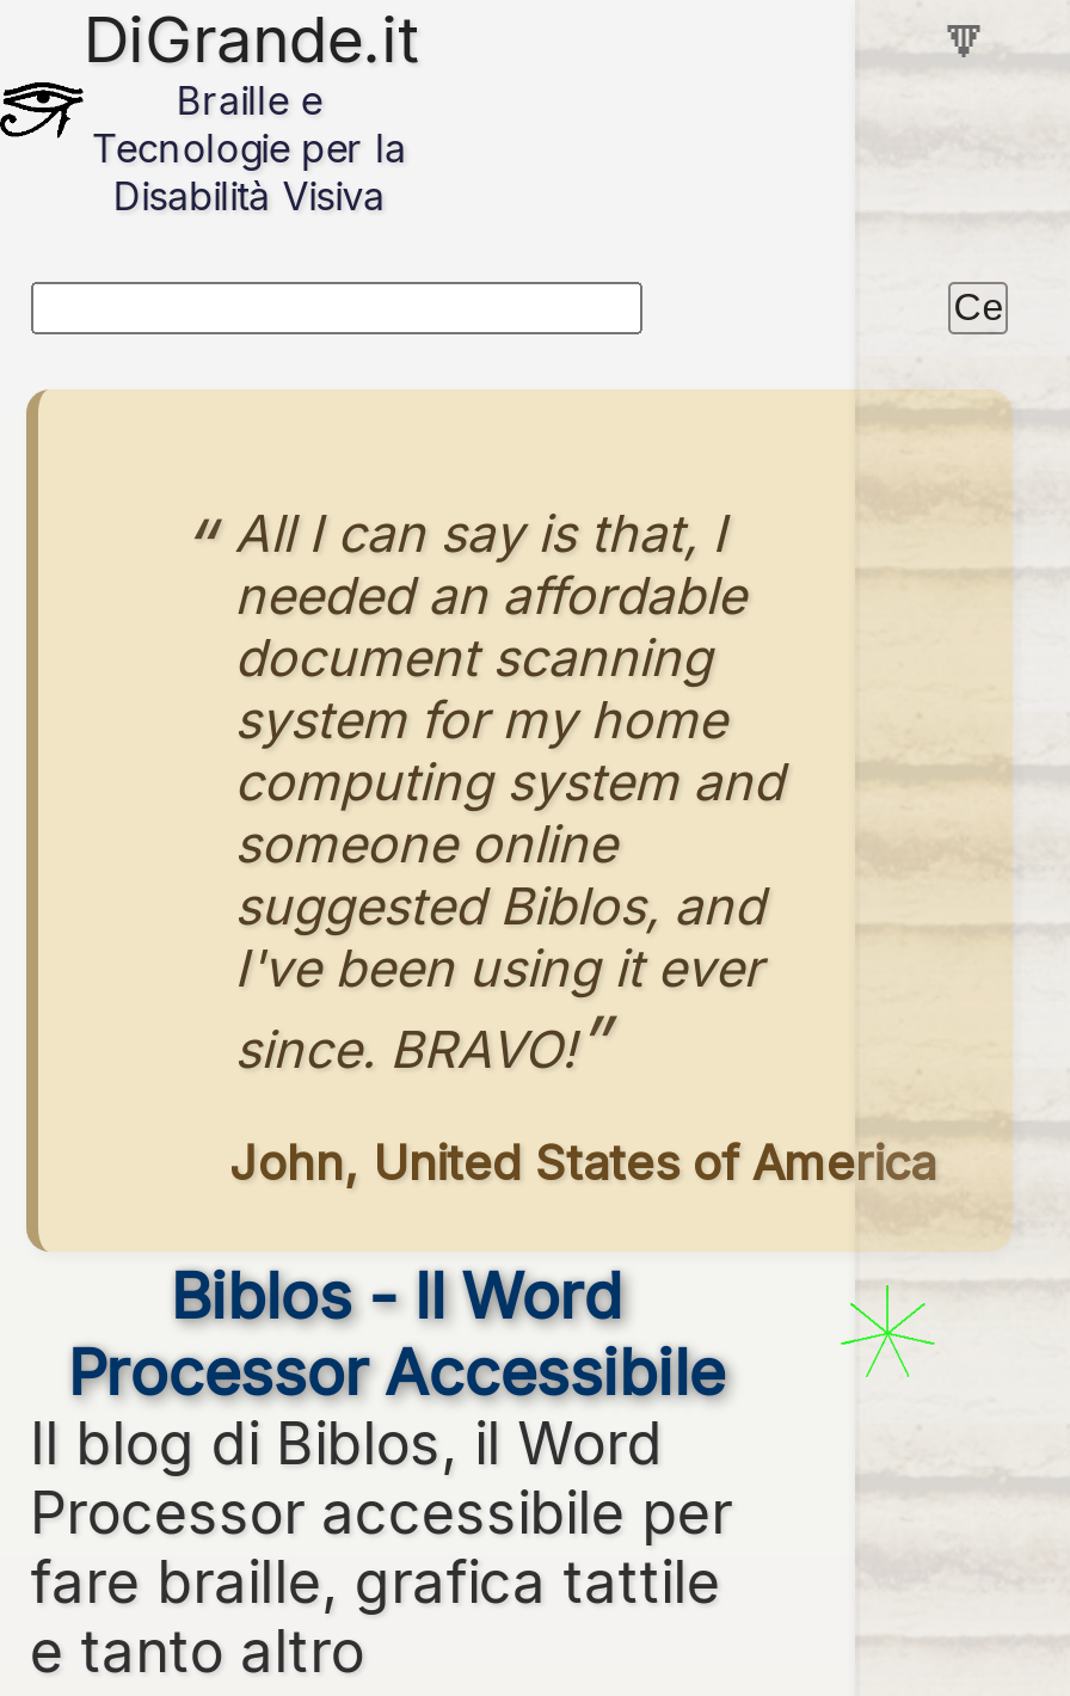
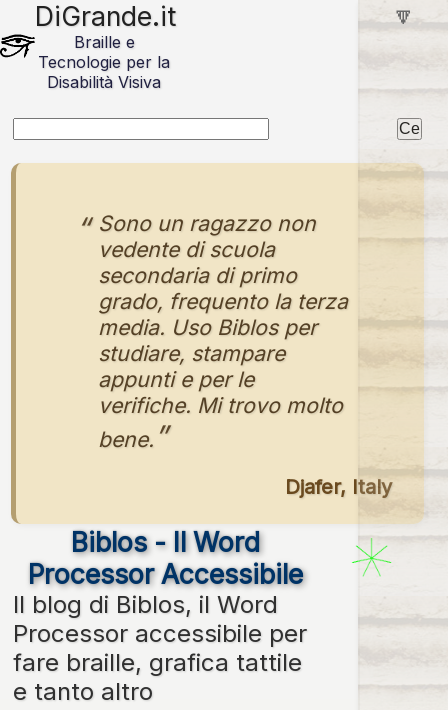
- All I can say is that, I
- needed an affordable
- document scanning
- system for my home
- computing system and
- someone online
- suggested Biblos, and
- I've been using it ever
- since. BRAVO!
+ Sono un ragazzo non
+ vedente di scuola
+ secondaria di primo
+ grado, frequento la terza
+ media. Uso Biblos per
+ studiare, stampare
+ appunti e per le
+ verifiche. Mi trovo molto
+ bene.

- John, United States of America
+ Djafer, Italy
